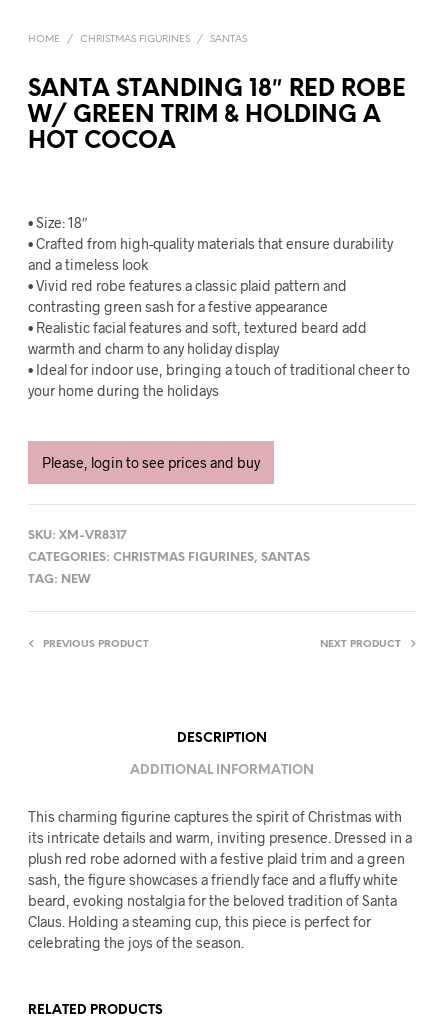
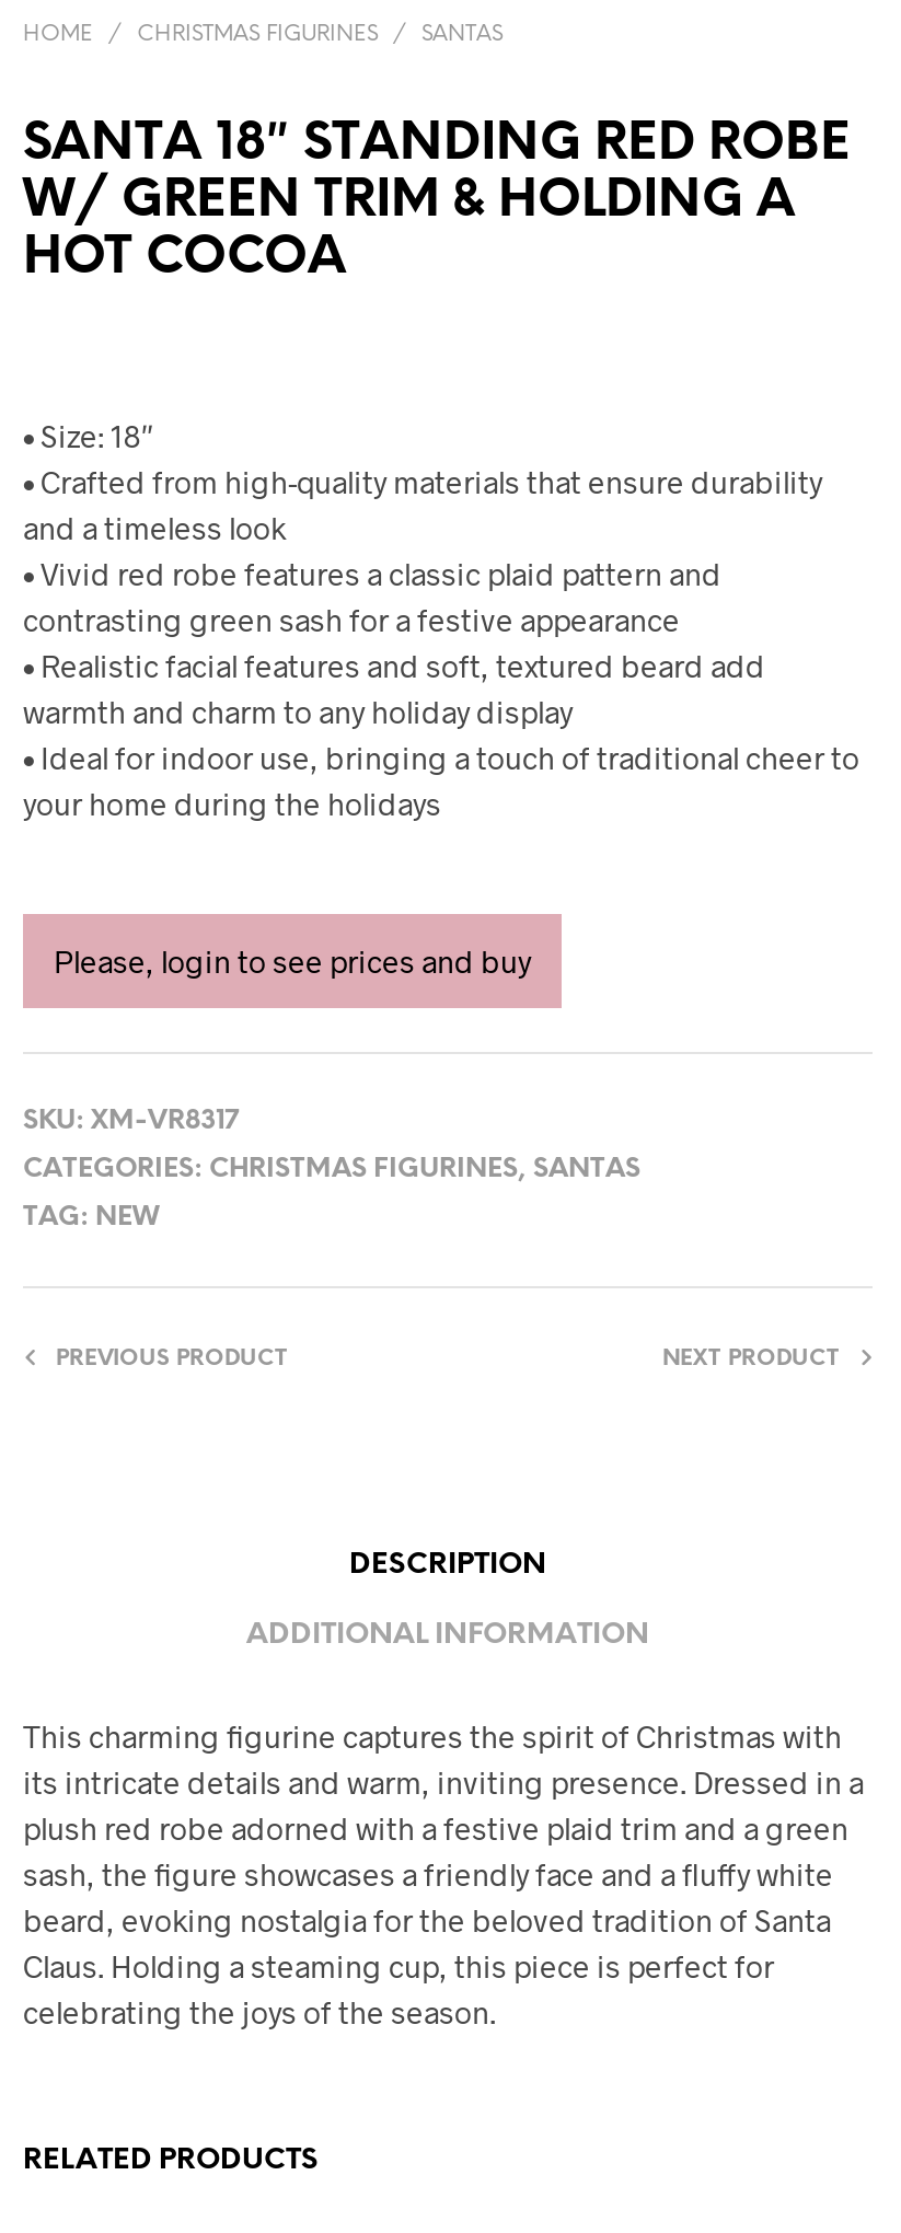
- SANTA STANDING 18″ RED ROBE
+ SANTA 18″ STANDING RED ROBE
